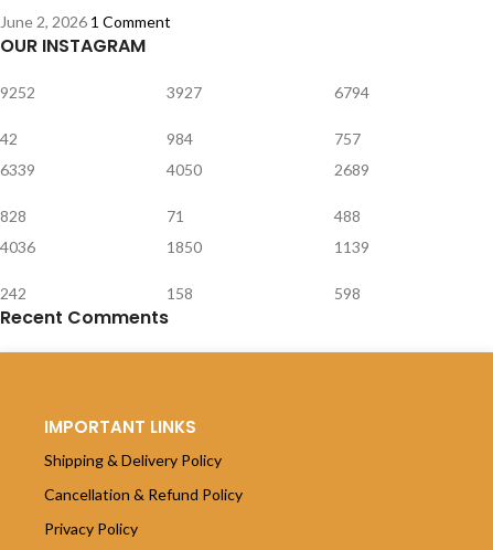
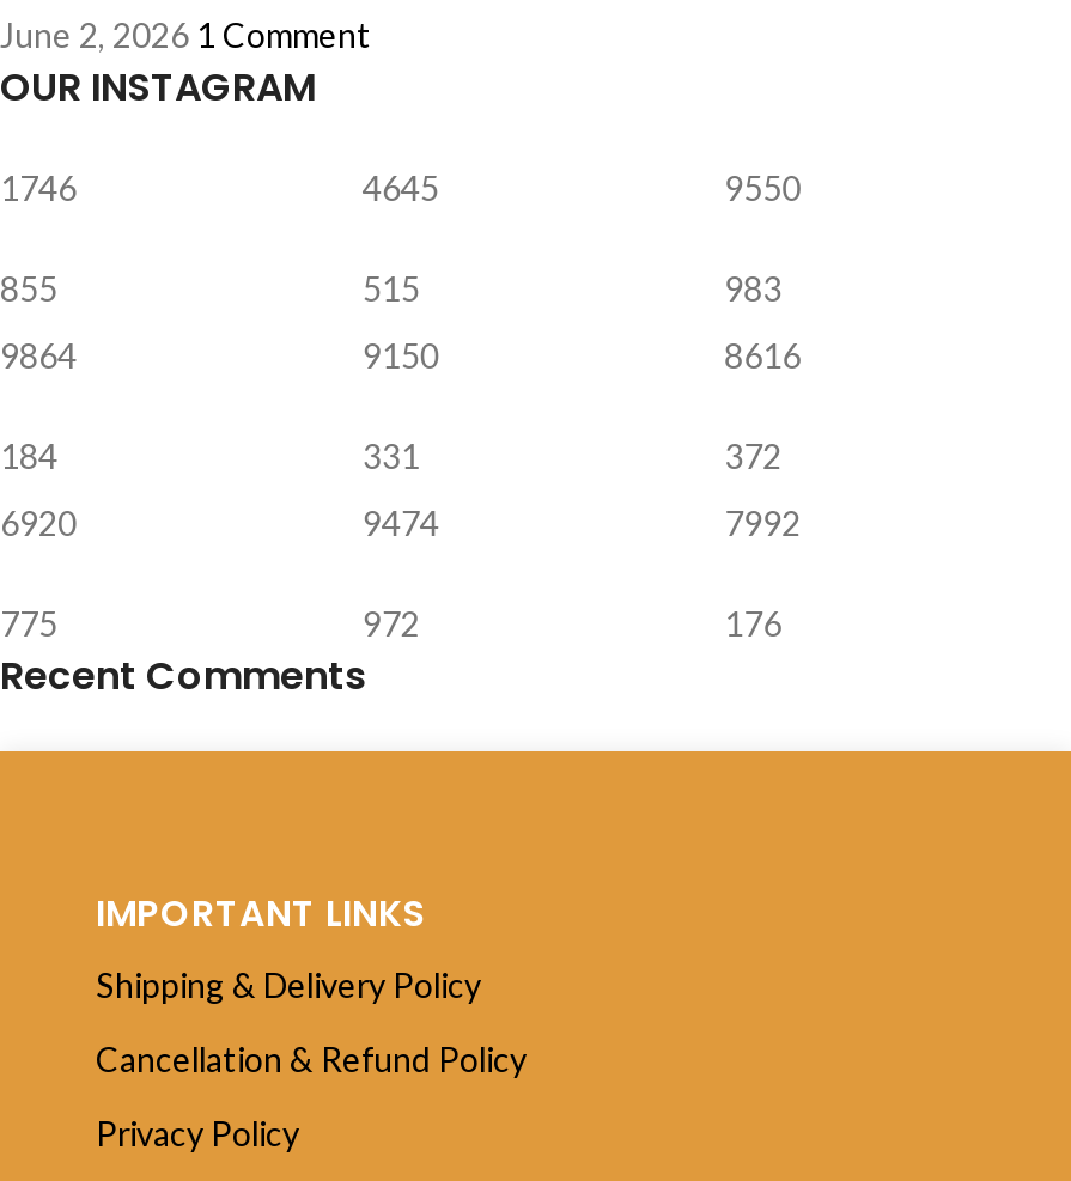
- 9252
+ 1746

- 3927
+ 4645

- 6794
+ 9550

- 42
+ 855

- 984
+ 515

- 757
+ 983

- 6339
+ 9864

- 4050
+ 9150

- 2689
+ 8616

- 828
+ 184

- 71
+ 331

- 488
+ 372

- 4036
+ 6920

- 1850
+ 9474

- 1139
+ 7992

- 242
+ 775

- 158
+ 972

- 598
+ 176
